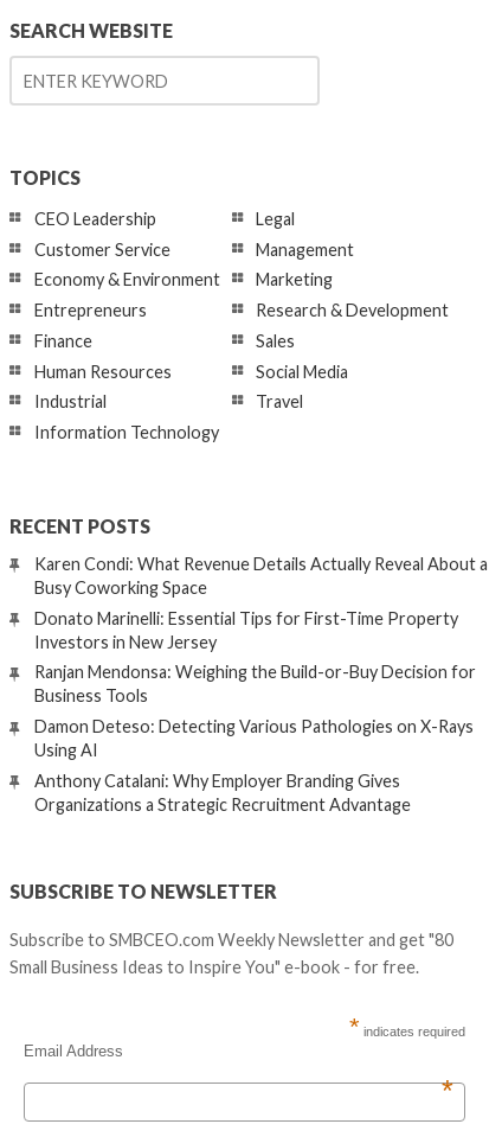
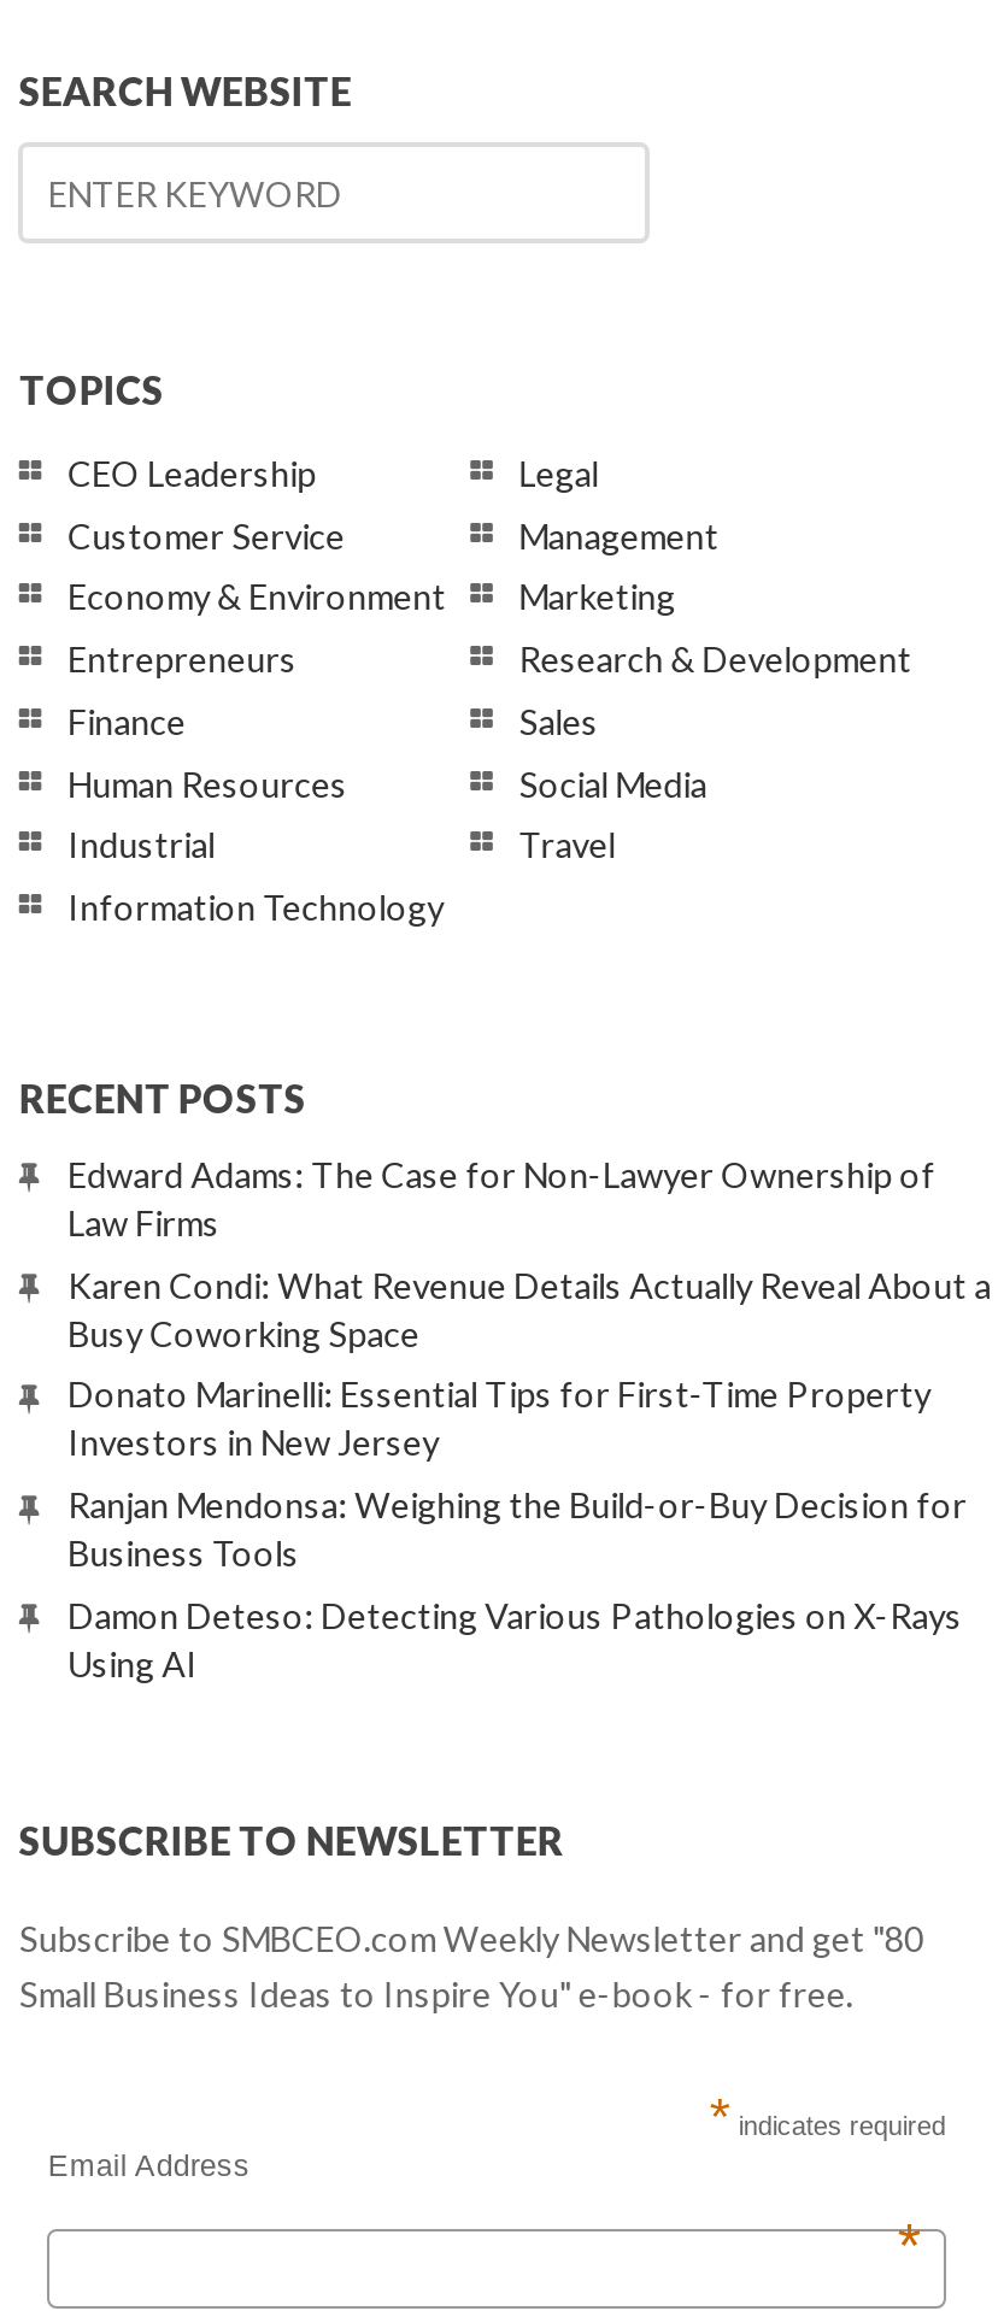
+ Edward Adams: The Case for Non-Lawyer Ownership of
+ Law Firms

moved down: Karen Condi: What Revenue Details Actually Reveal About a | Busy Coworking Space | Donato Marinelli: Essential Tips for First-Time Property | Investors in New Jersey | Ranjan Mendonsa: Weighing the Build-or-Buy Decision for | Business Tools | Damon Deteso: Detecting Various Pathologies on X-Rays | Using AI

- Anthony Catalani: Why Employer Branding Gives
- Organizations a Strategic Recruitment Advantage
